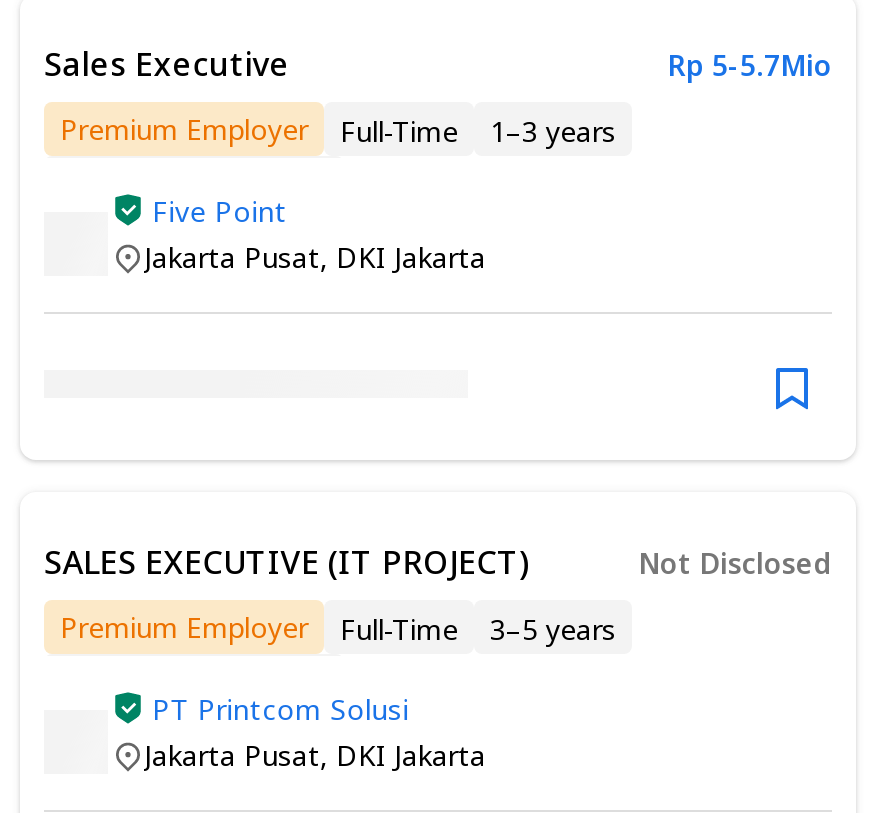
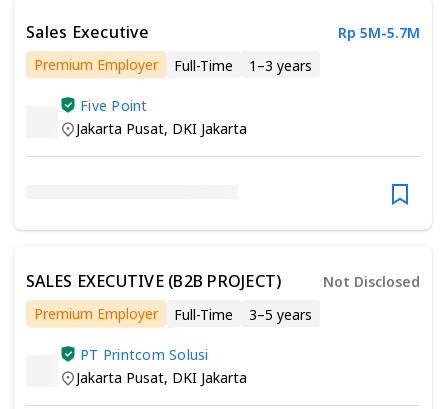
- Rp 5-5.7Mio
+ Rp 5M-5.7M

- SALES EXECUTIVE (IT PROJECT)
+ SALES EXECUTIVE (B2B PROJECT)
